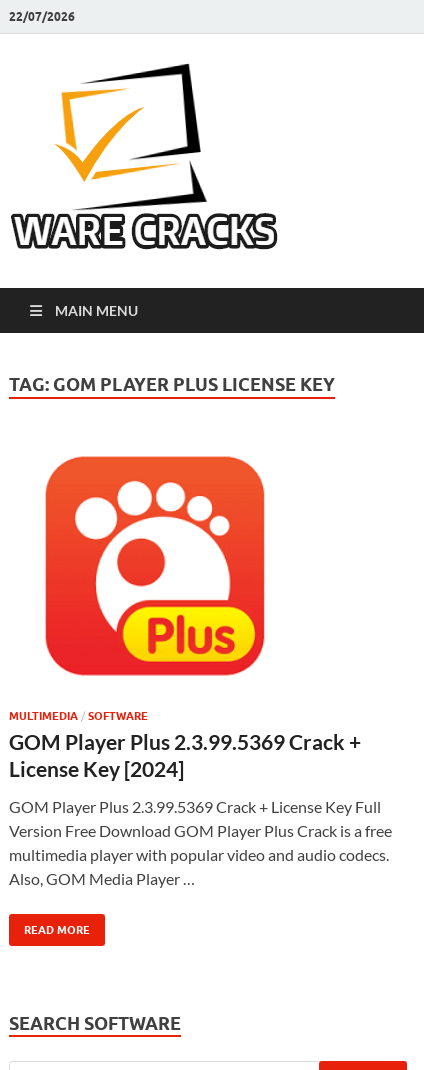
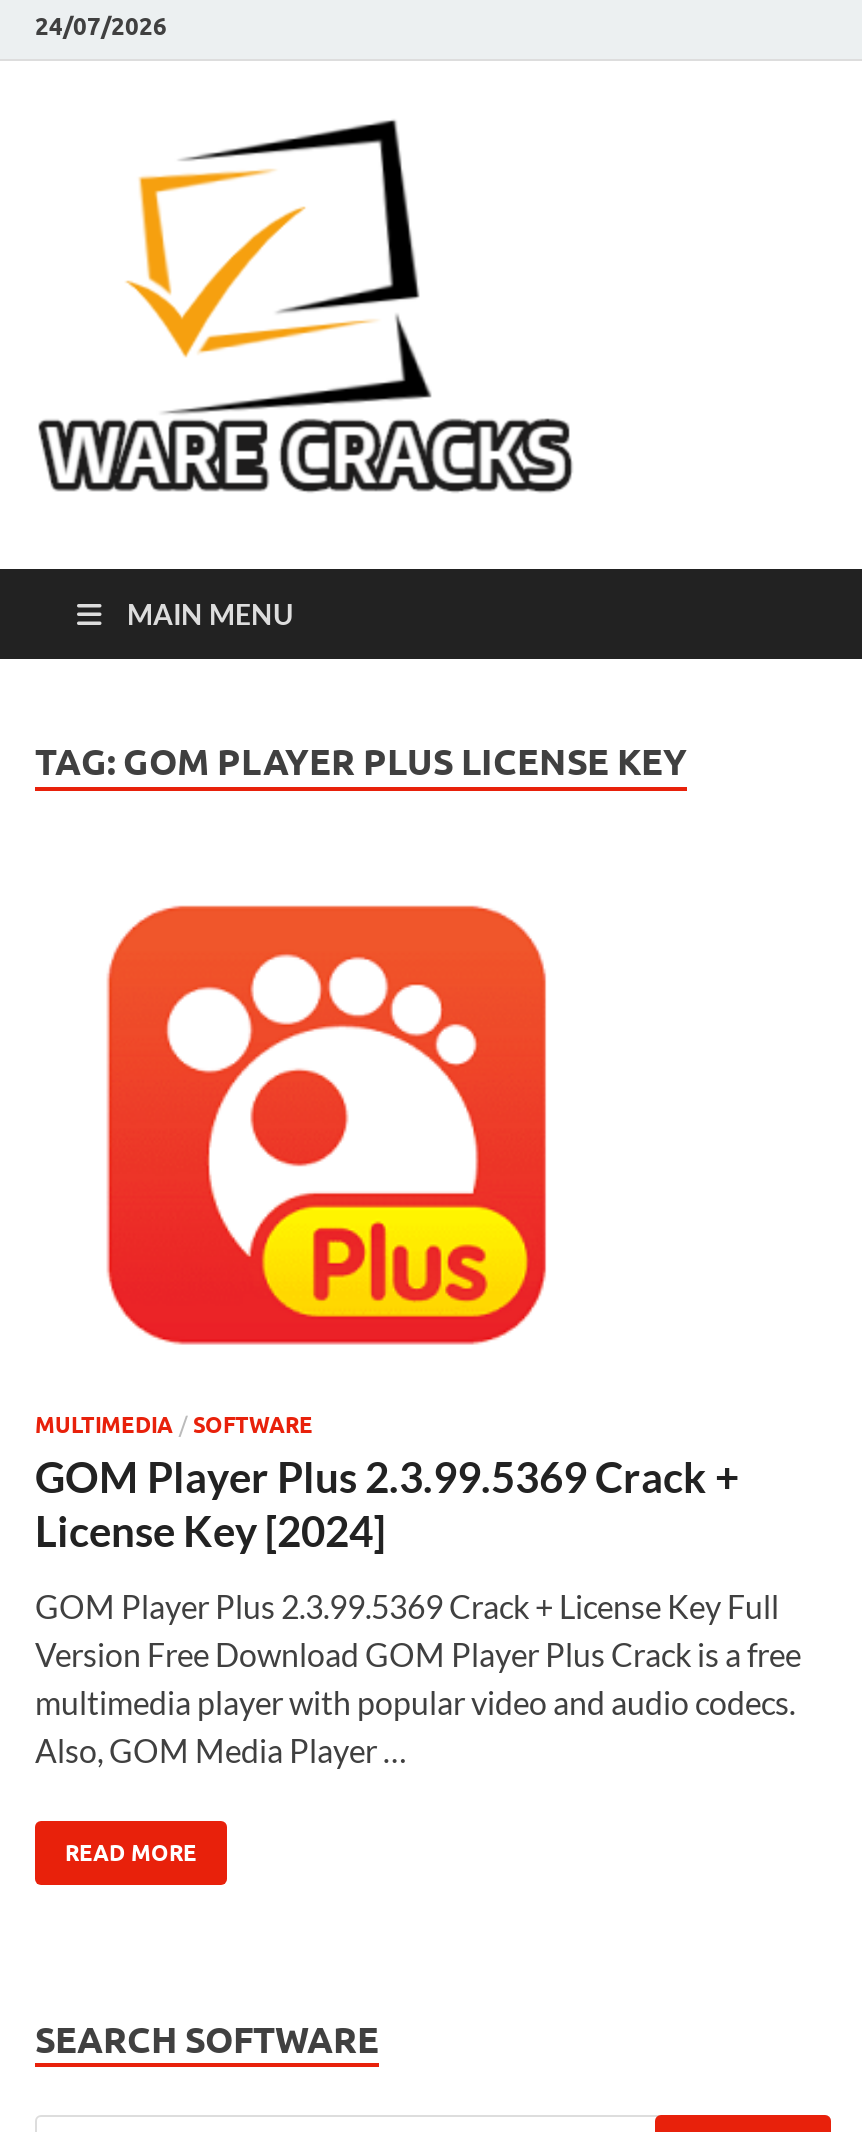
- 22/07/2026
+ 24/07/2026
